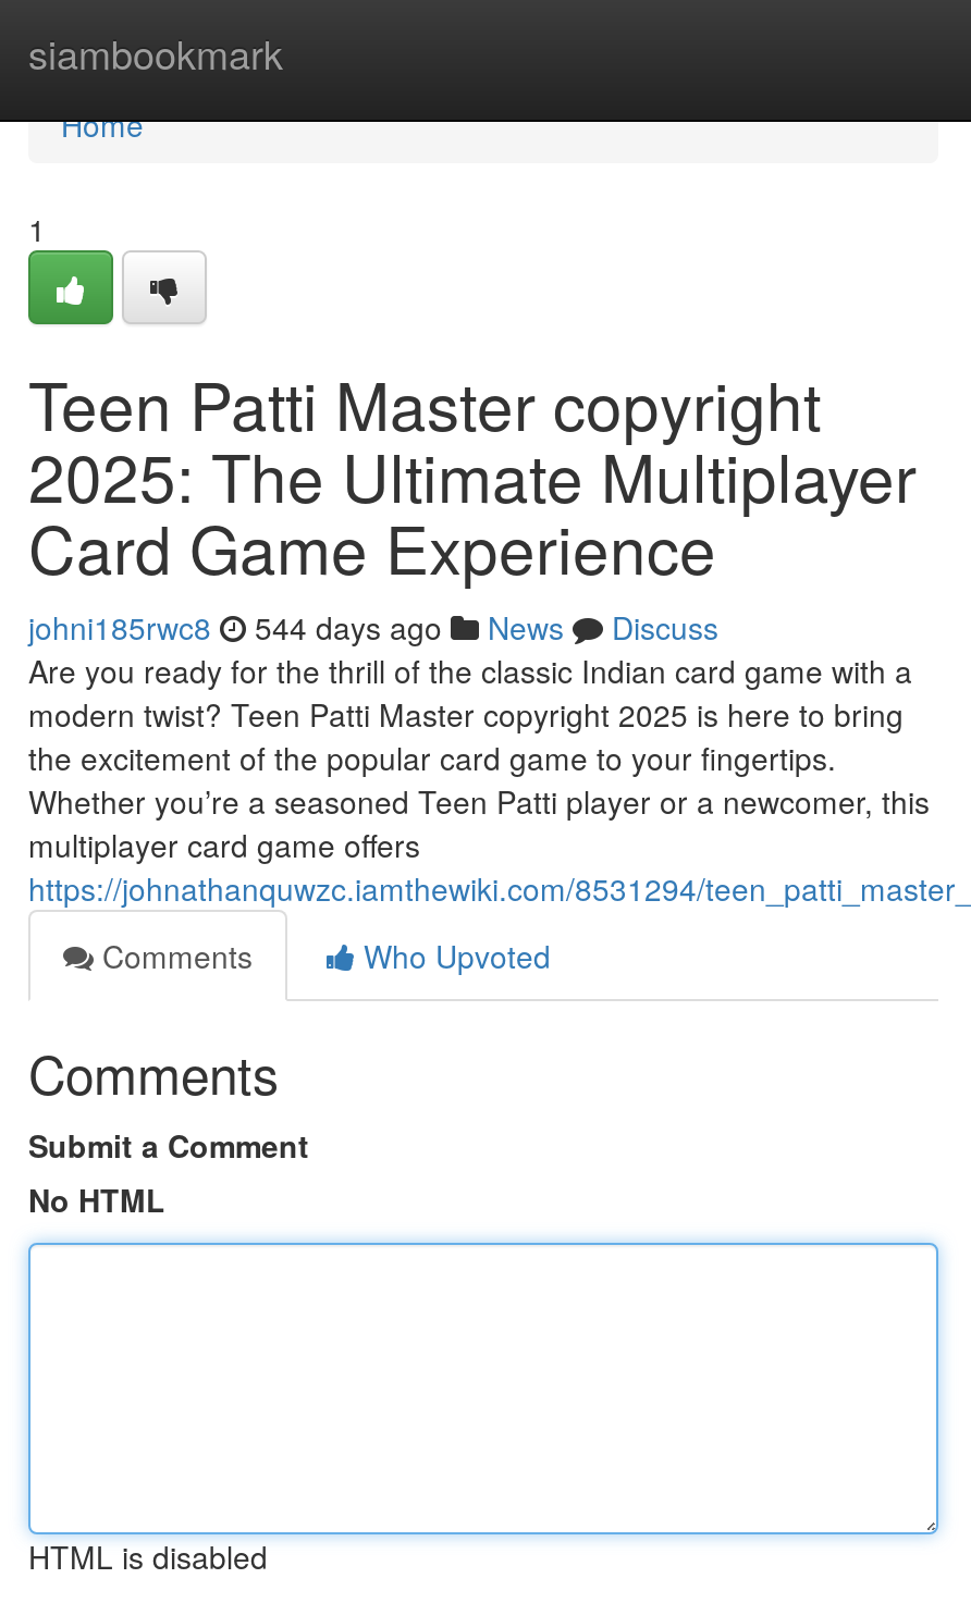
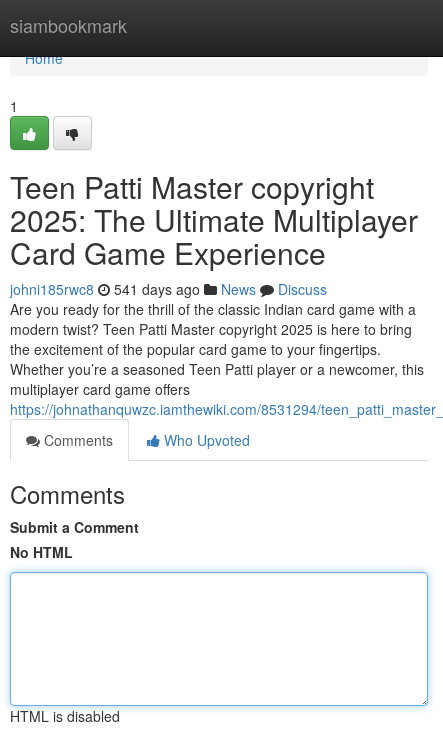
- johni185rwc8 544 days ago News Discuss
+ johni185rwc8 541 days ago News Discuss
